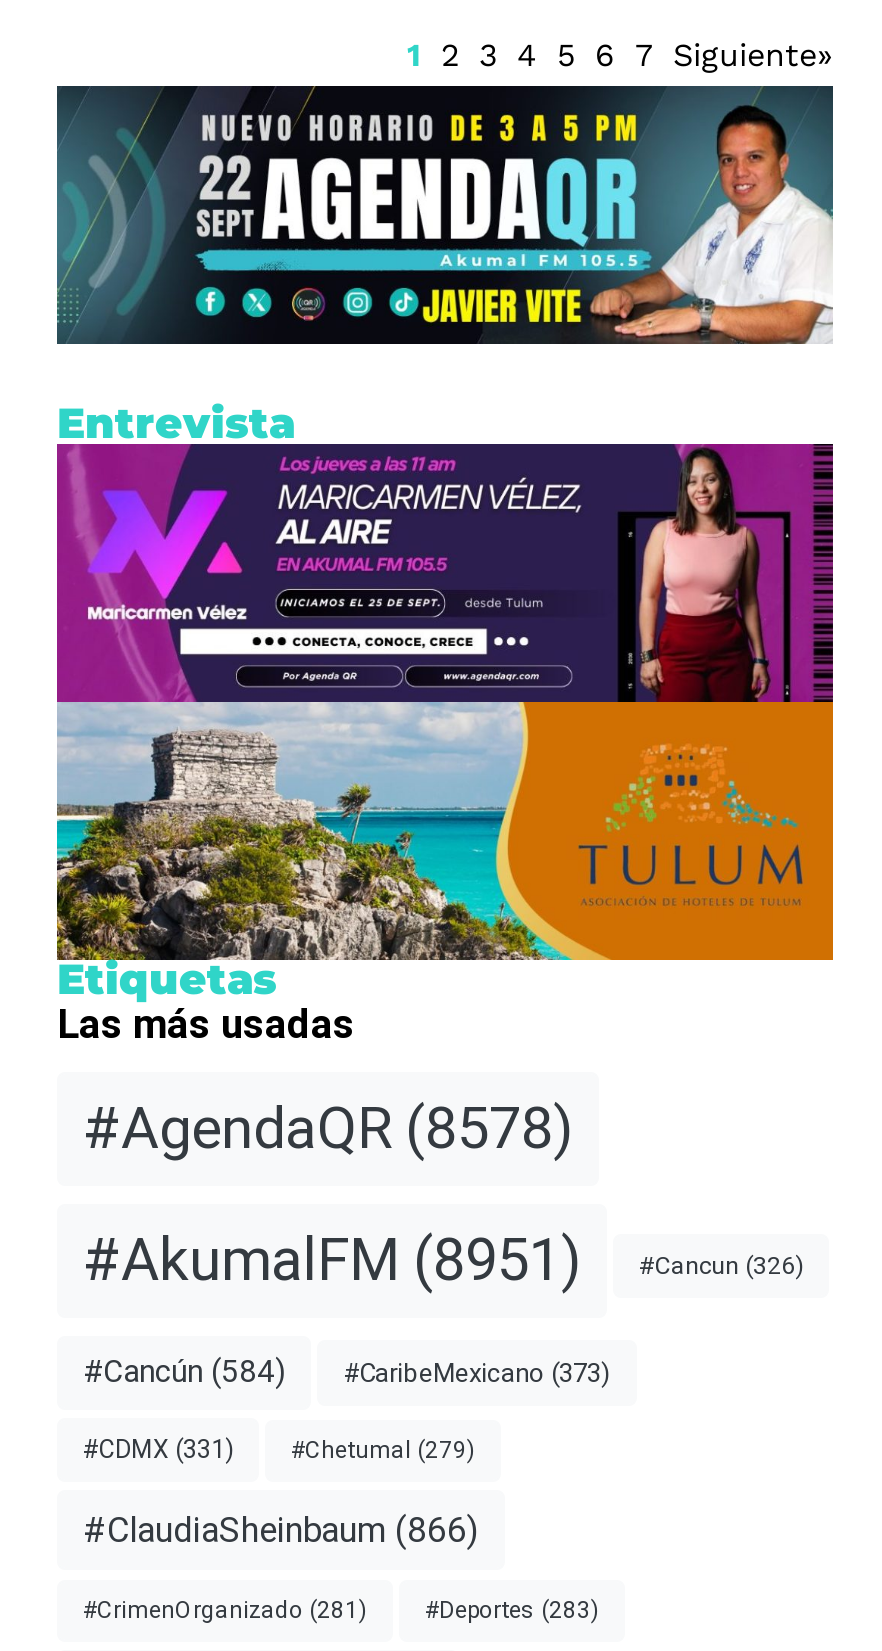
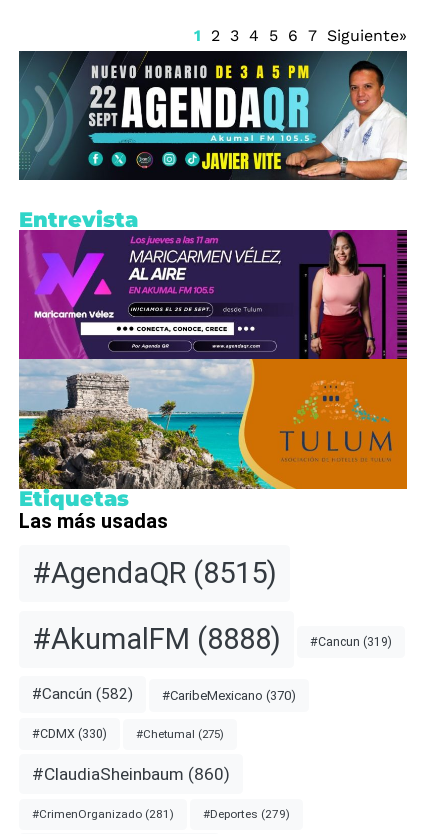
- #AgendaQR (8578)
+ #AgendaQR (8515)

- #AkumalFM (8951)
+ #AkumalFM (8888)

- #Cancun (326)
+ #Cancun (319)

- #Cancún (584)
+ #Cancún (582)

- #CaribeMexicano (373)
+ #CaribeMexicano (370)

- #CDMX (331)
+ #CDMX (330)

- #Chetumal (279)
+ #Chetumal (275)

- #ClaudiaSheinbaum (866)
+ #ClaudiaSheinbaum (860)

- #Deportes (283)
+ #Deportes (279)
